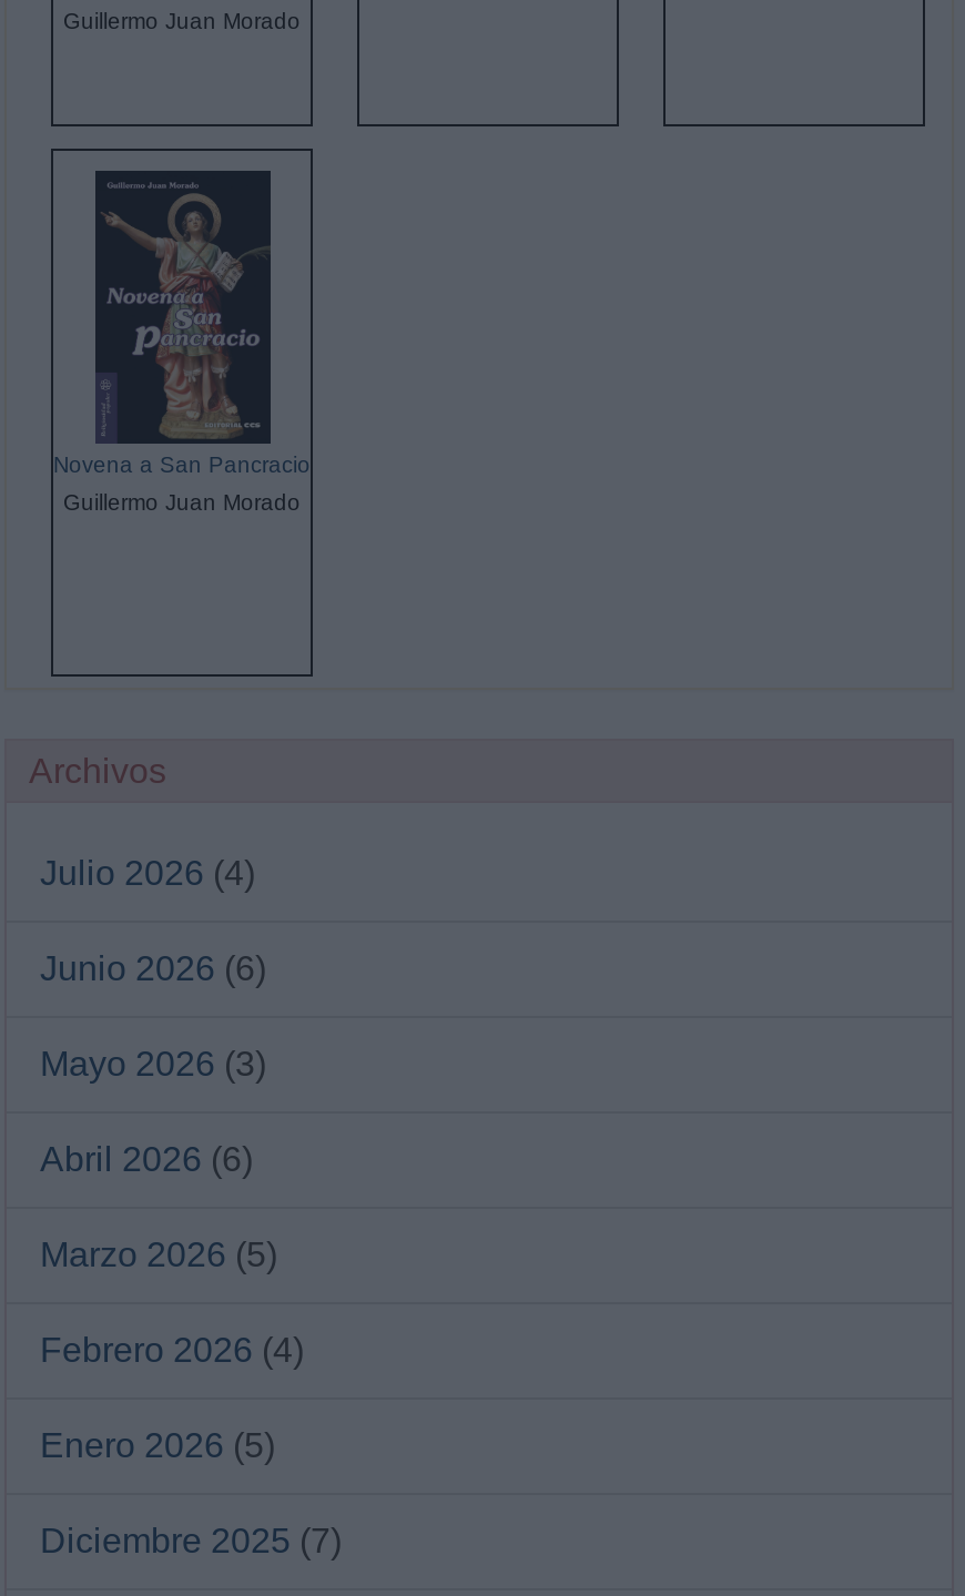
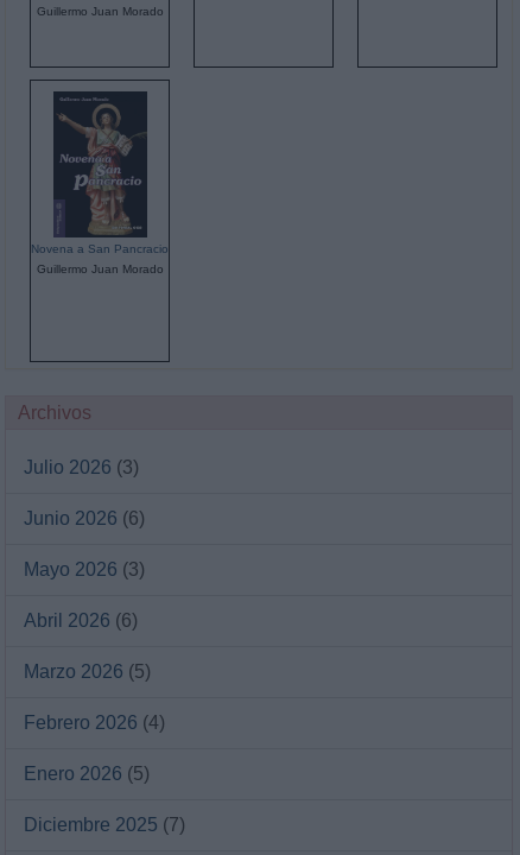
- Julio 2026 (4)
+ Julio 2026 (3)
